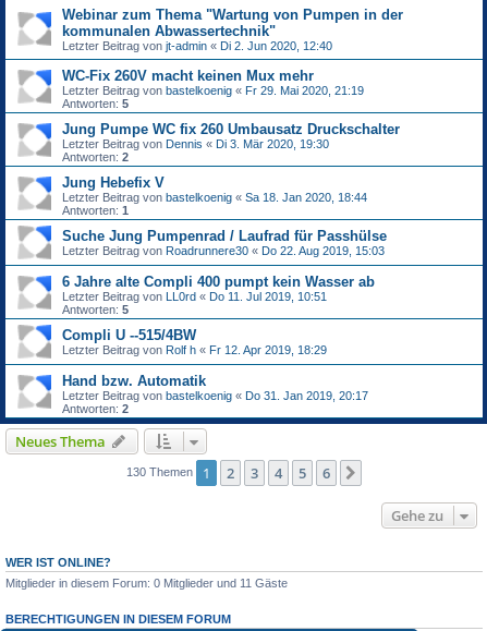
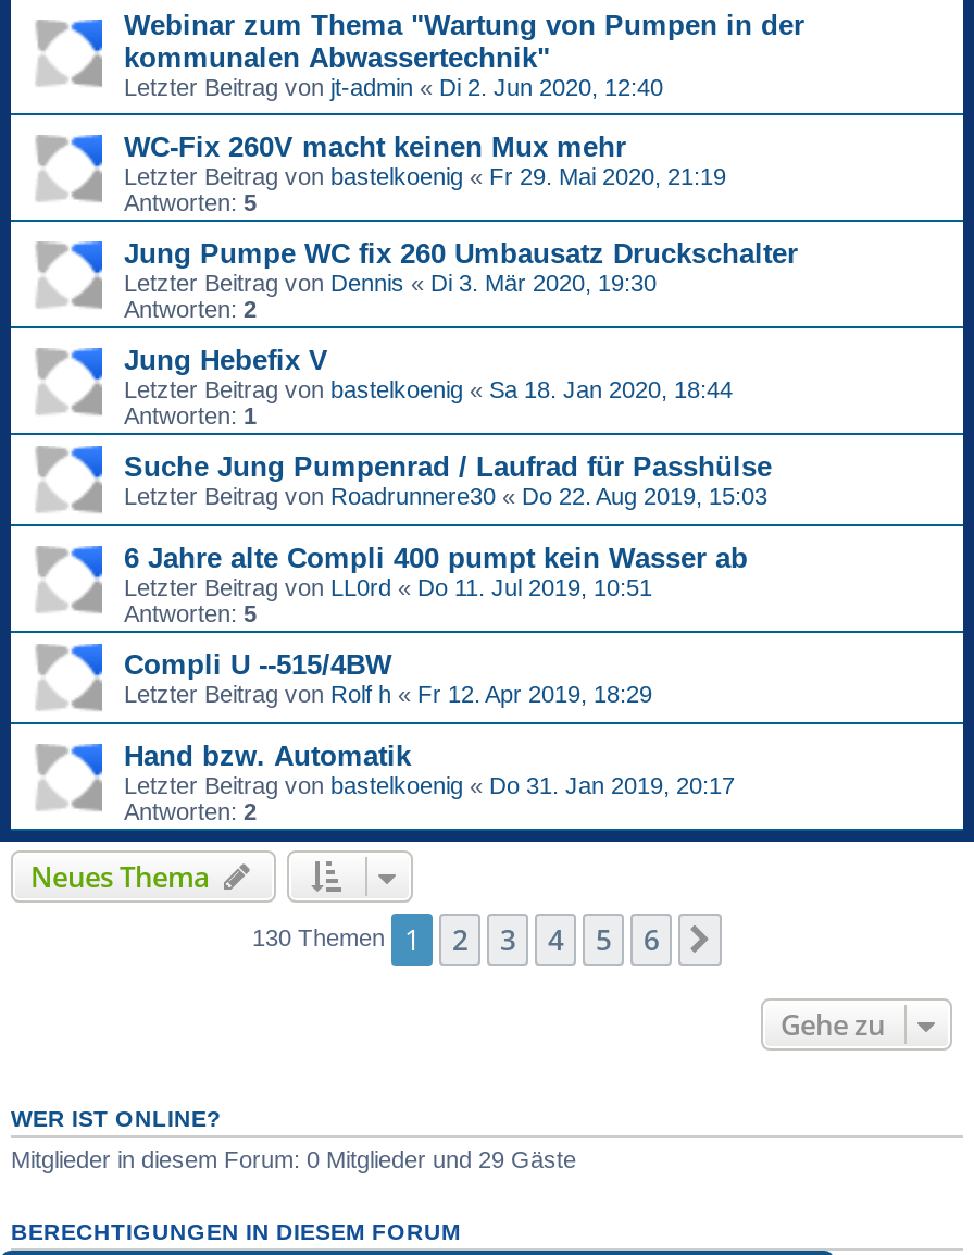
- Mitglieder in diesem Forum: 0 Mitglieder und 11 Gäste
+ Mitglieder in diesem Forum: 0 Mitglieder und 29 Gäste
